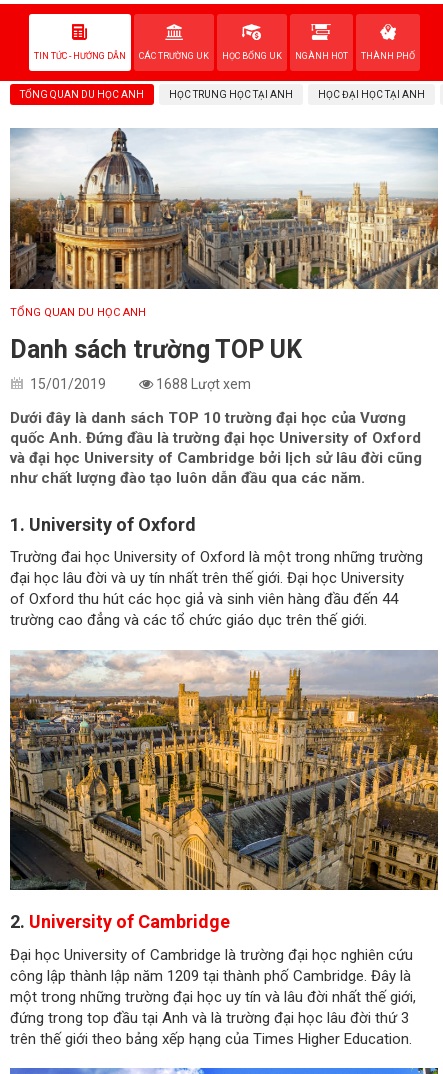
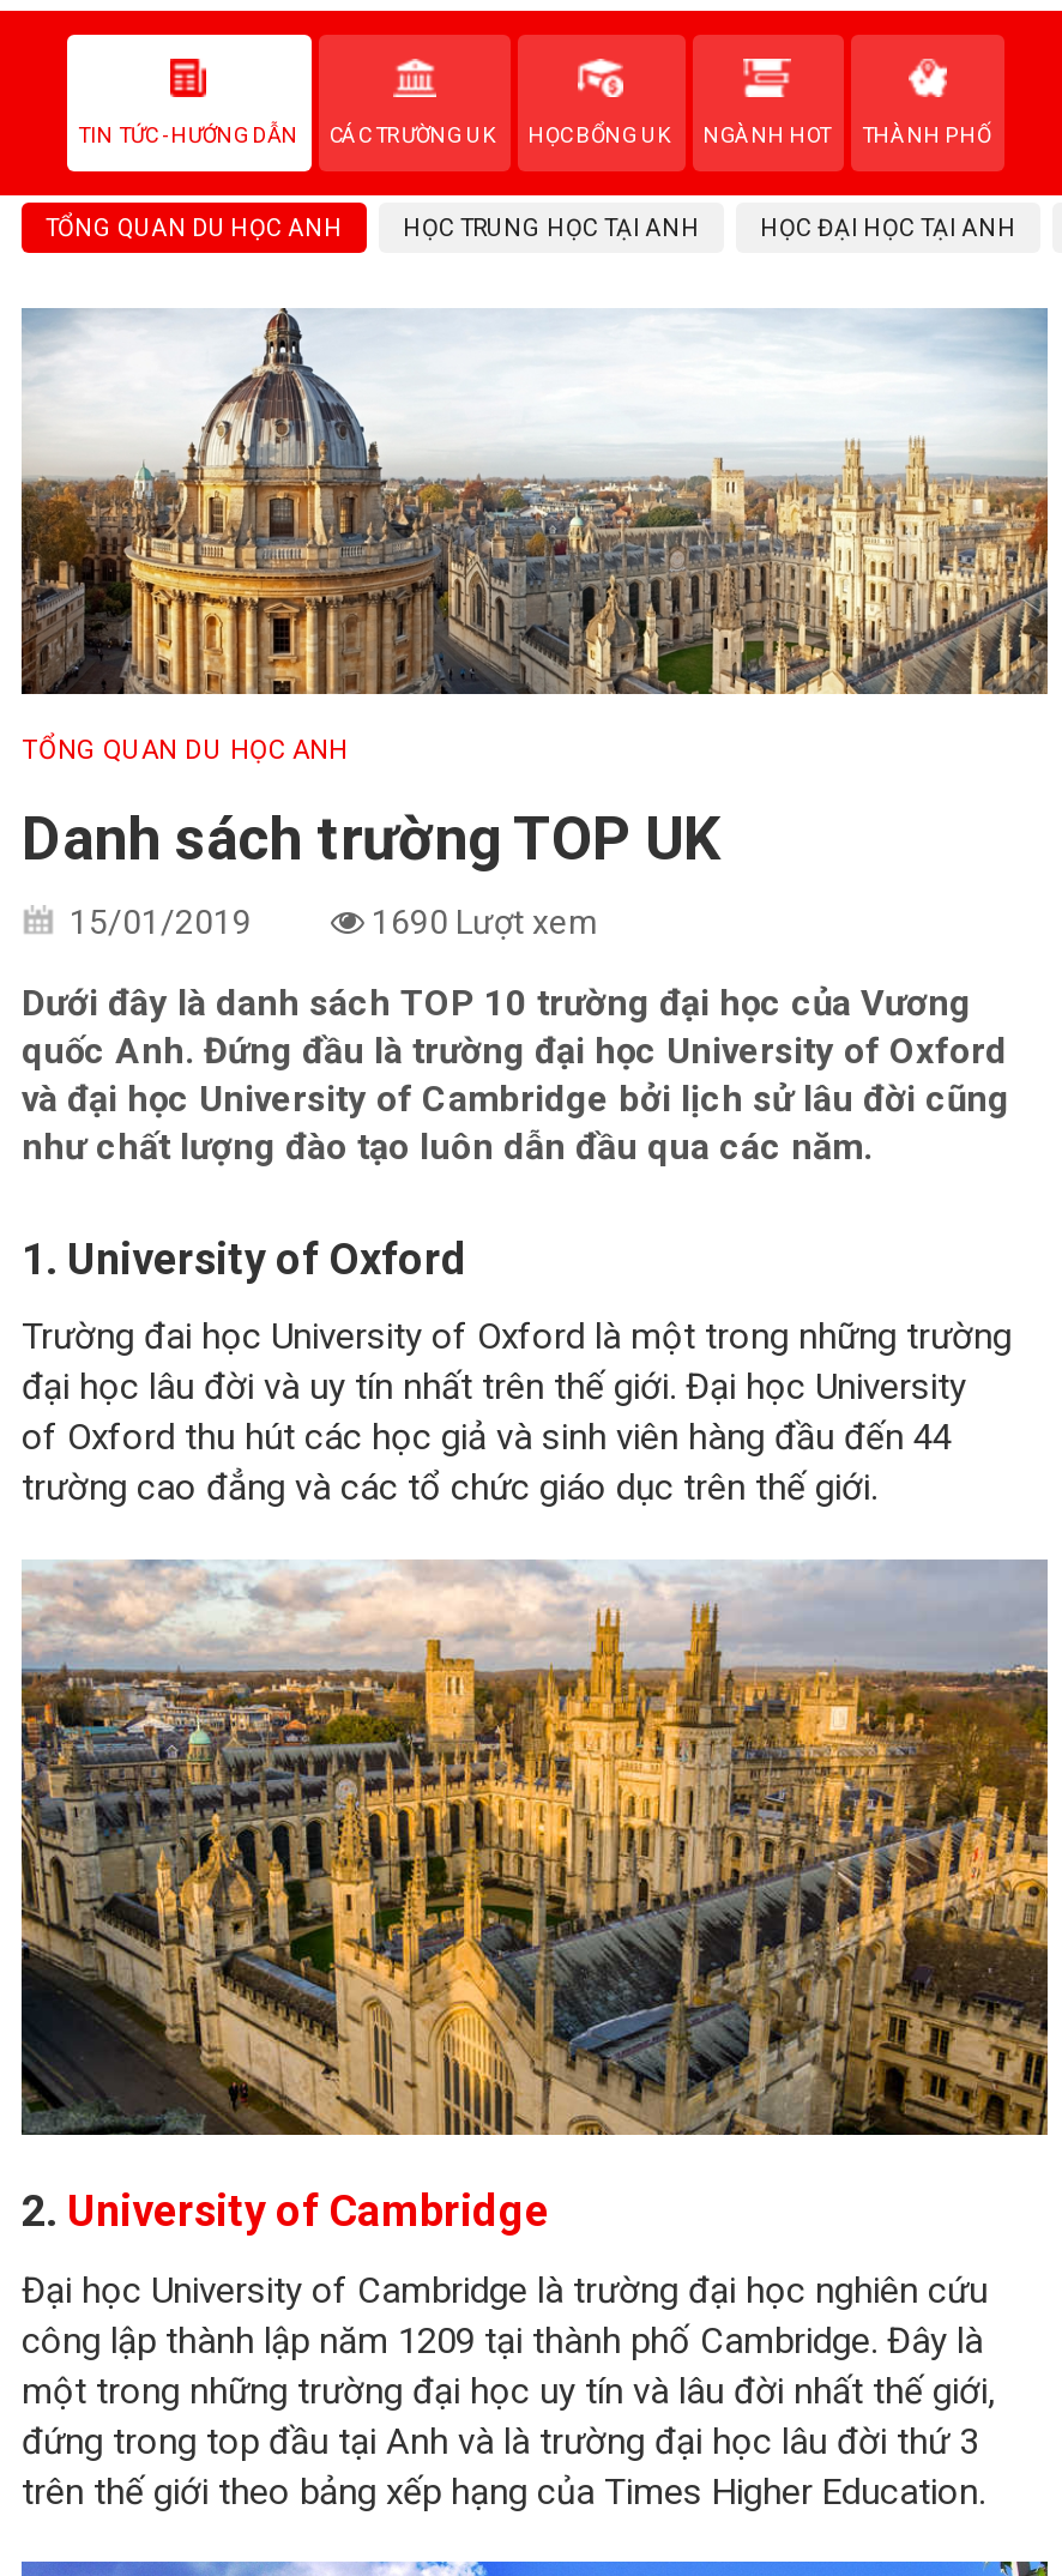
- 1688 Lượt xem
+ 1690 Lượt xem
